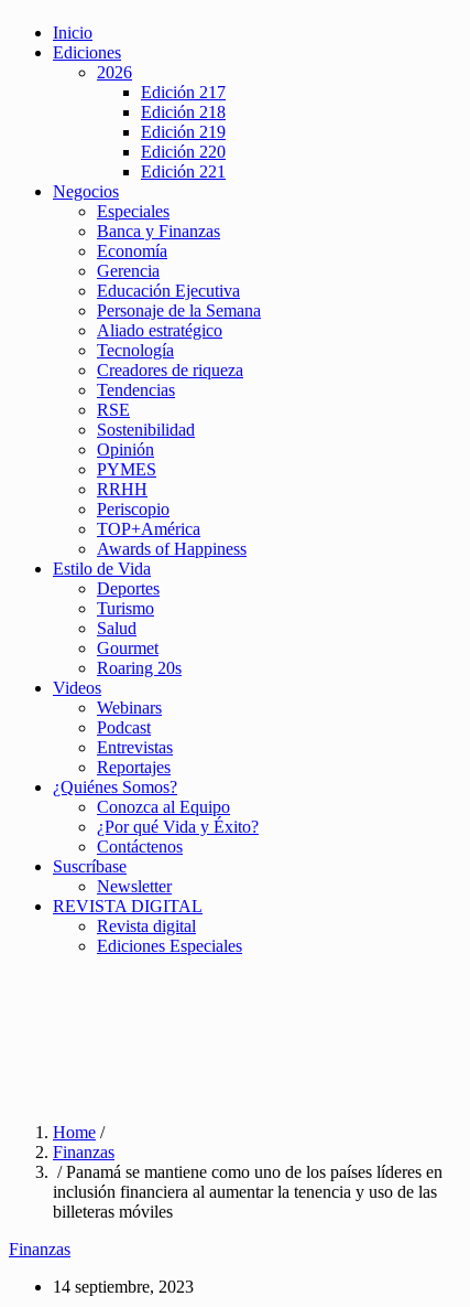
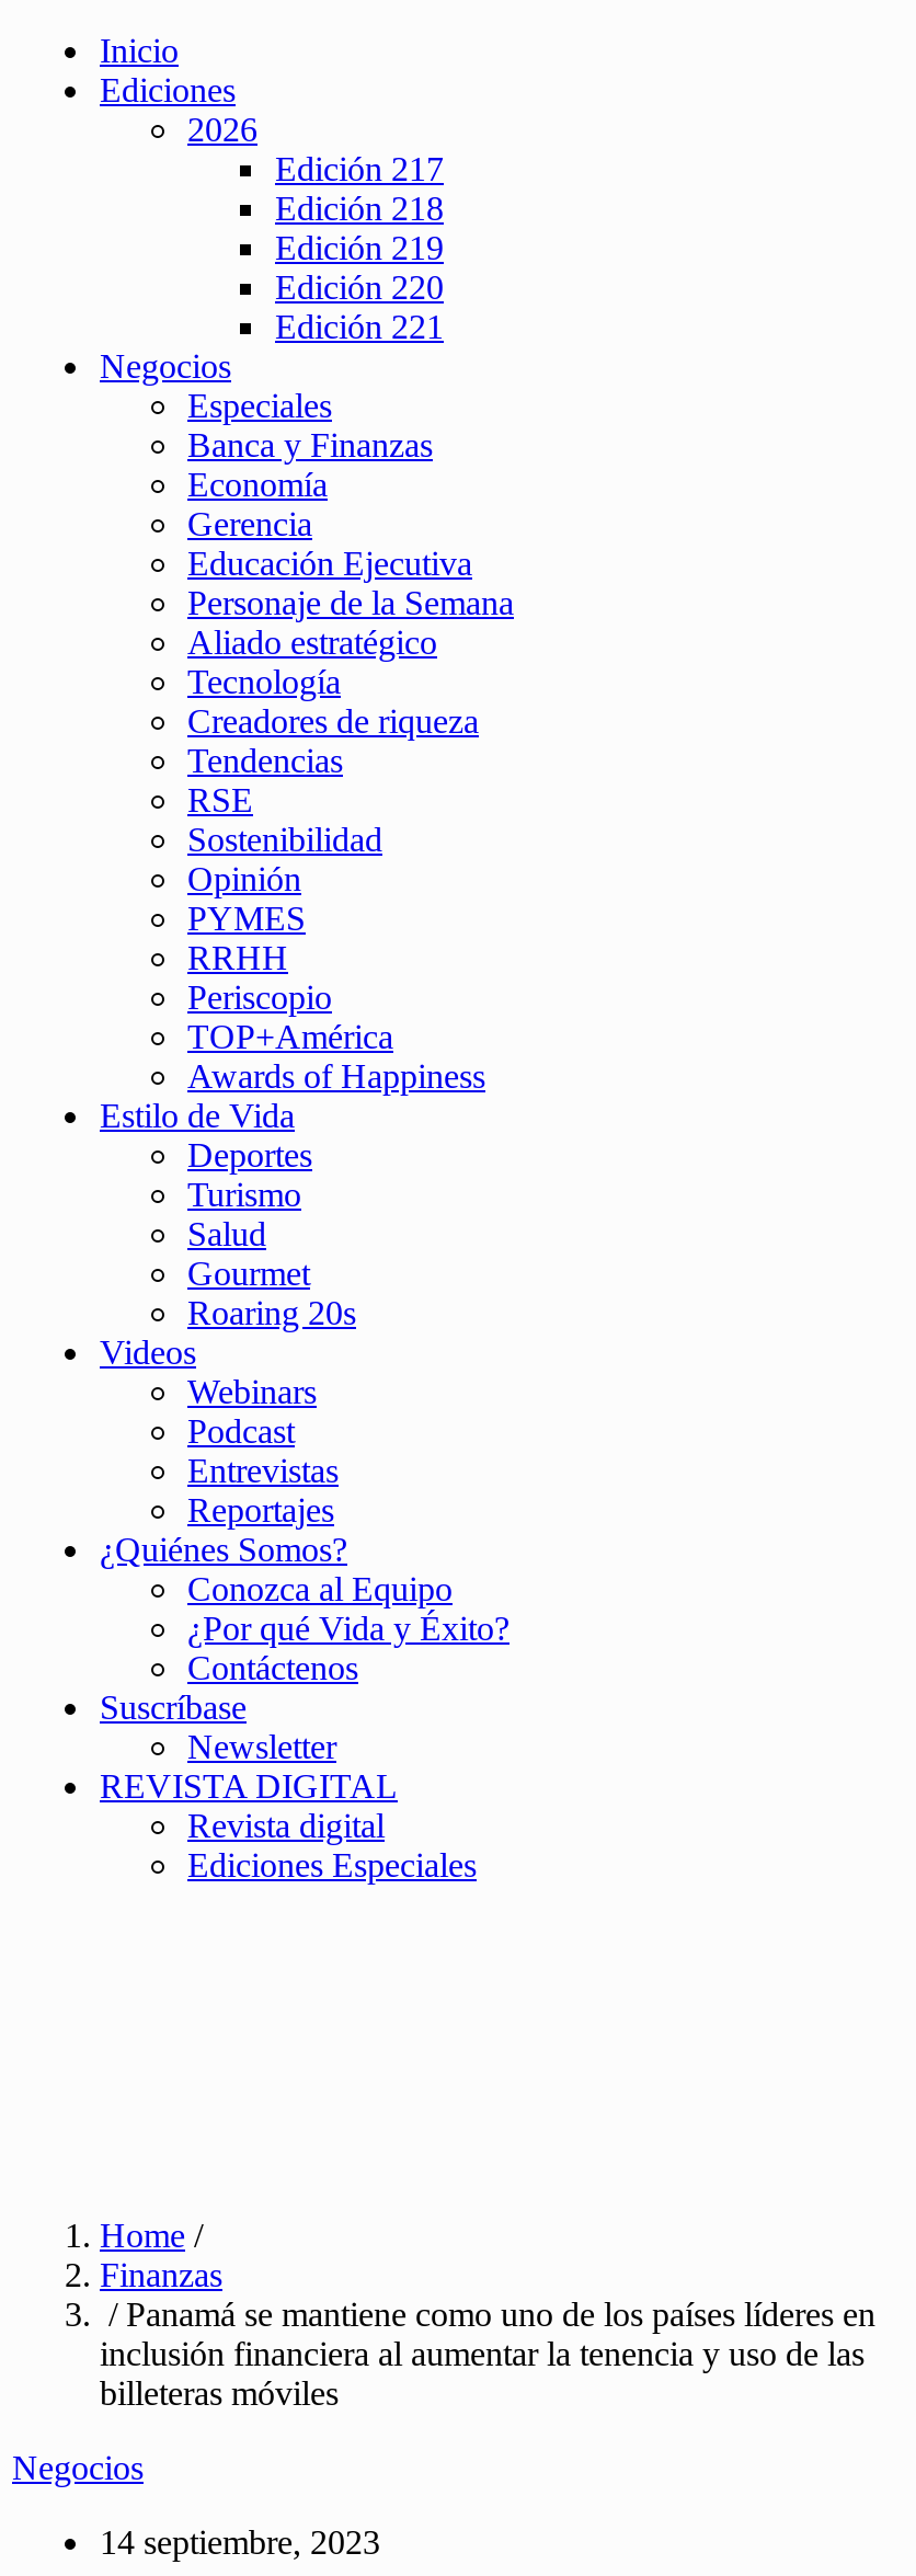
- Finanzas
+ Negocios
